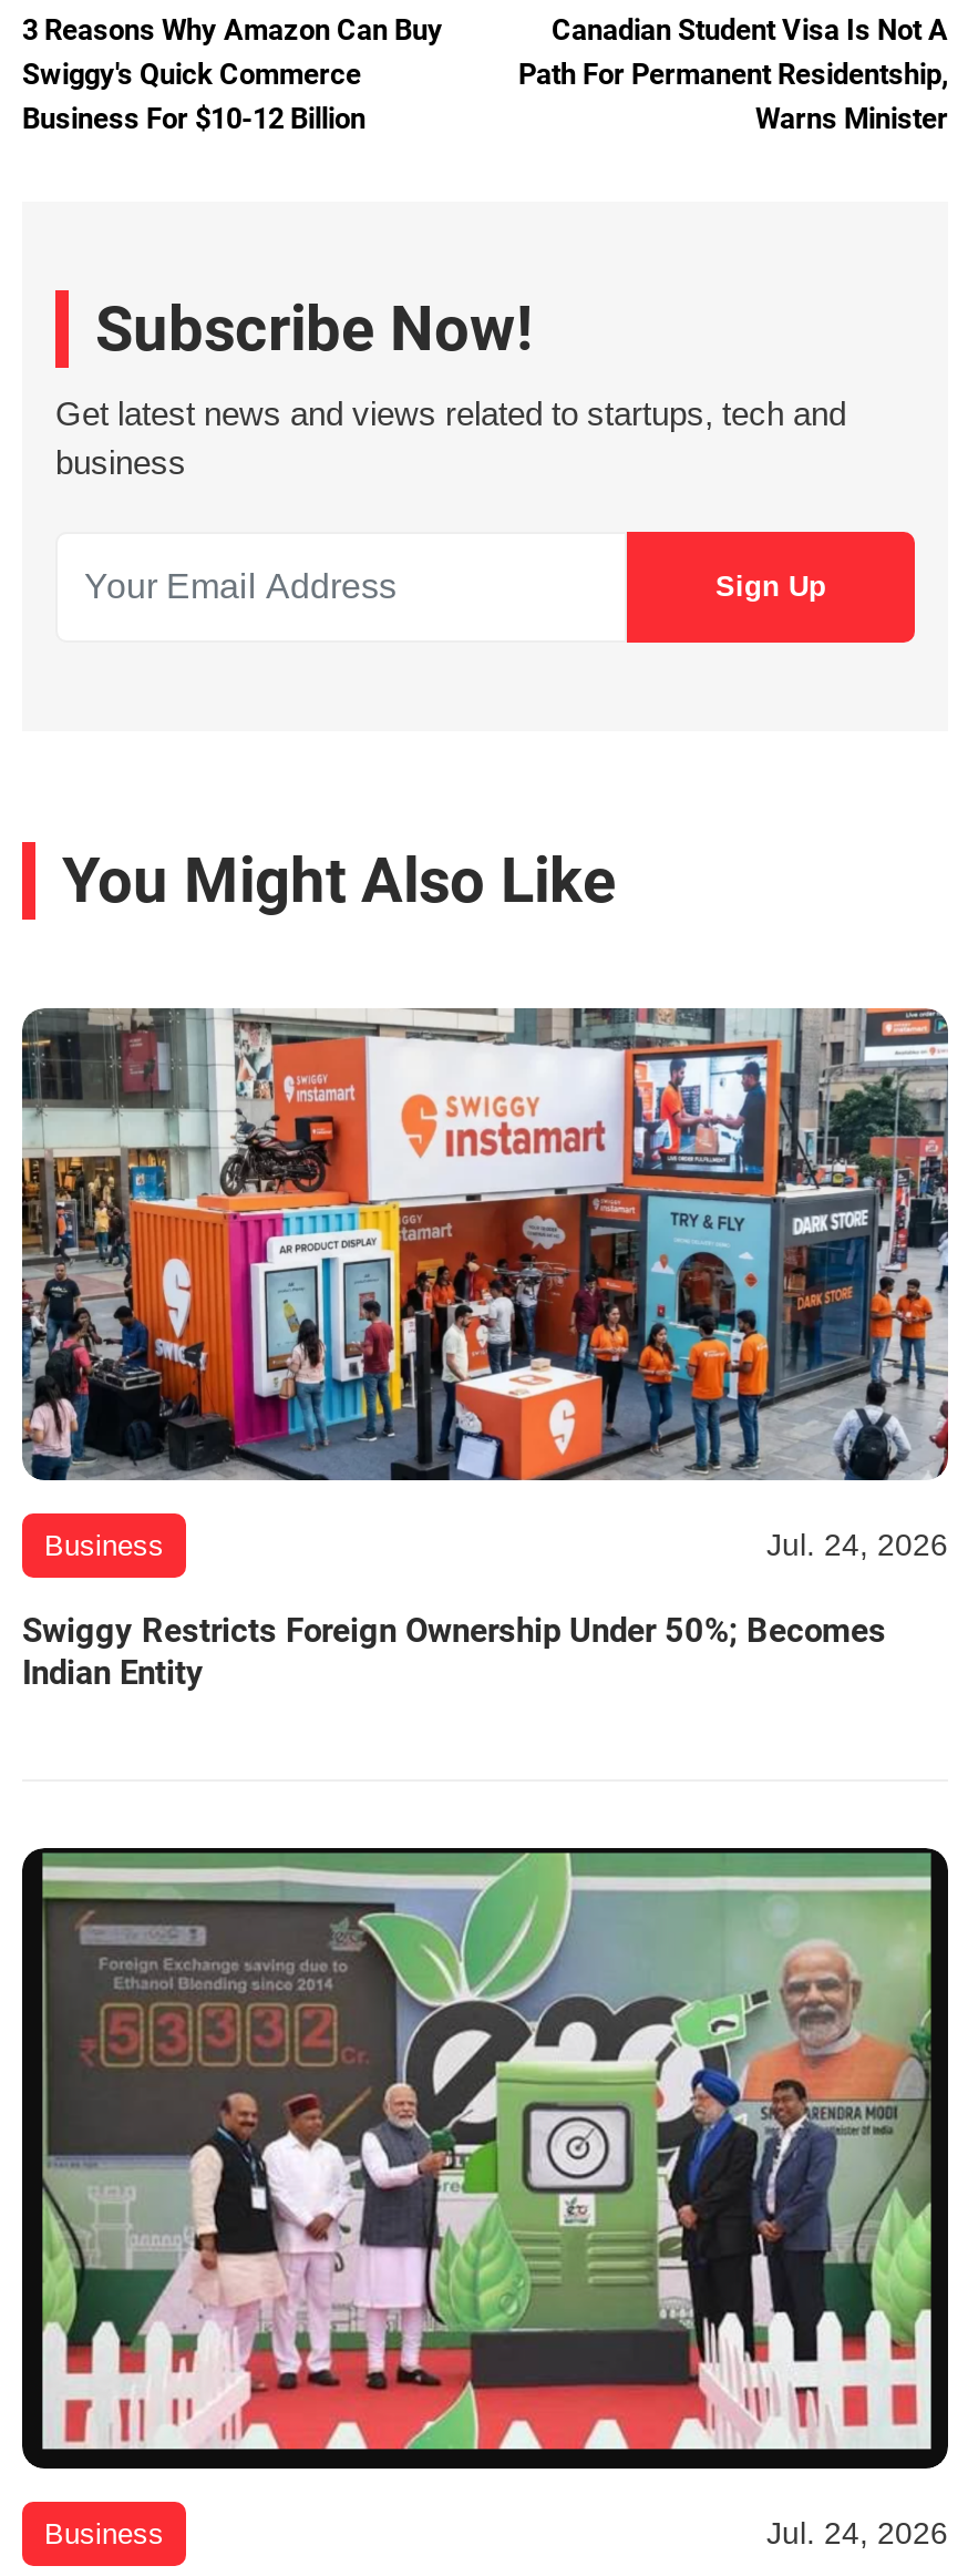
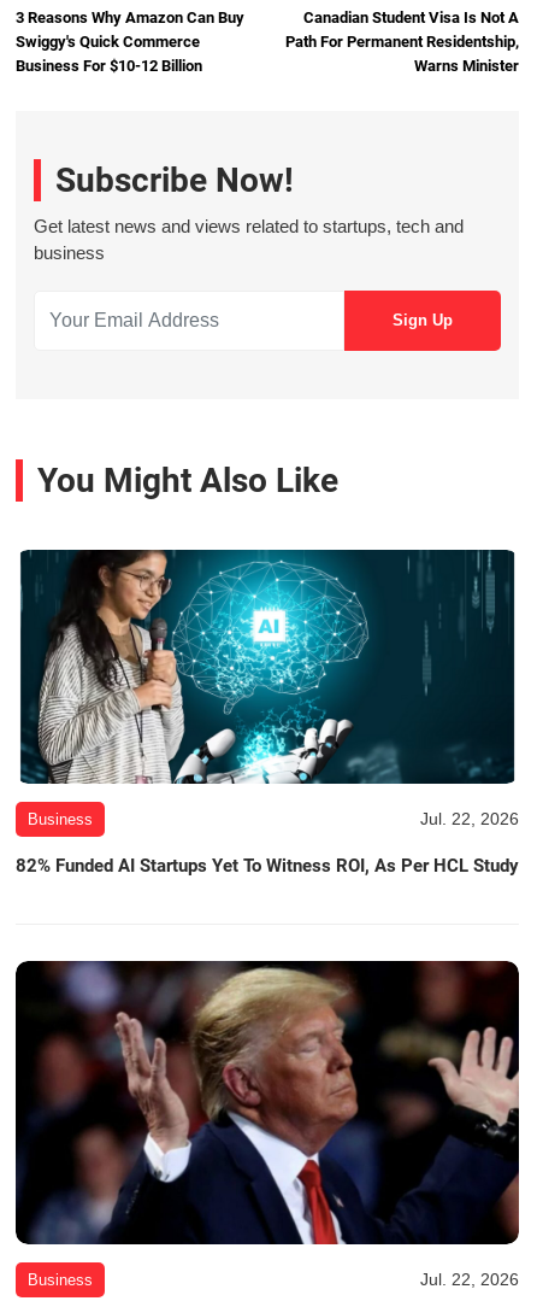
- [image]
- Jul. 24, 2026
+ [image]
+ Jul. 22, 2026

- Swiggy Restricts Foreign Ownership Under 50%; Becomes
- Indian Entity
+ 82% Funded AI Startups Yet To Witness ROI, As Per HCL Study

- [image]
- Jul. 24, 2026
+ [image]
+ Jul. 22, 2026
